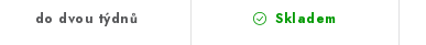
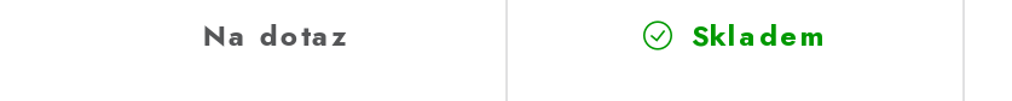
- do dvou týdnů
+ Na dotaz
